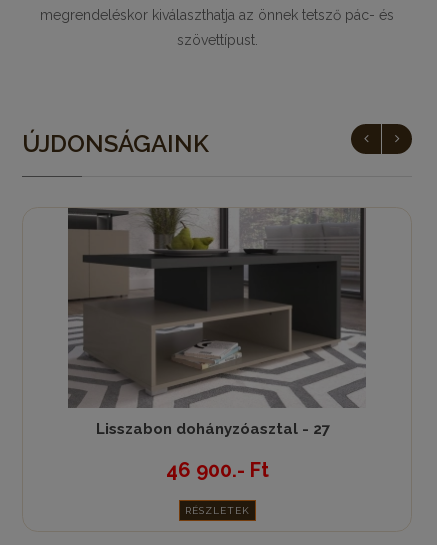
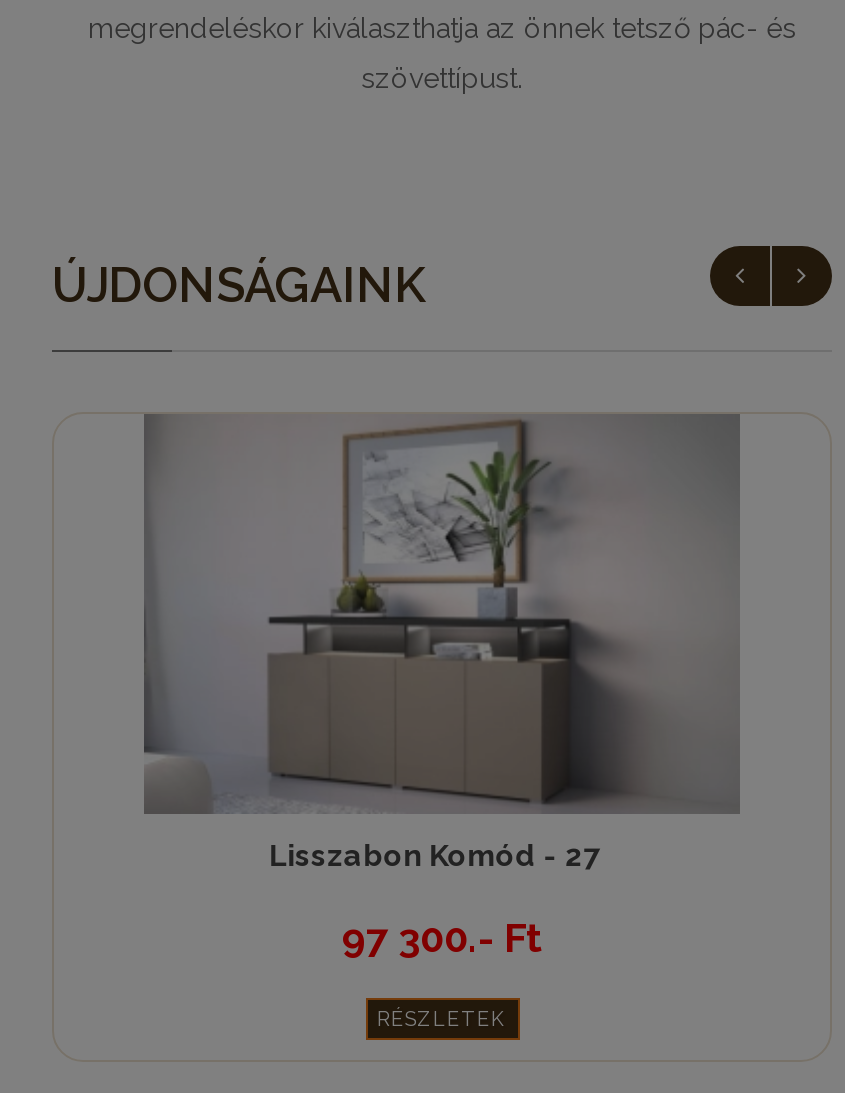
- [image]
- Lisszabon dohányzóasztal - 27
+ [image]
+ Lisszabon Komód - 27

- 46 900.- Ft
+ 97 300.- Ft
